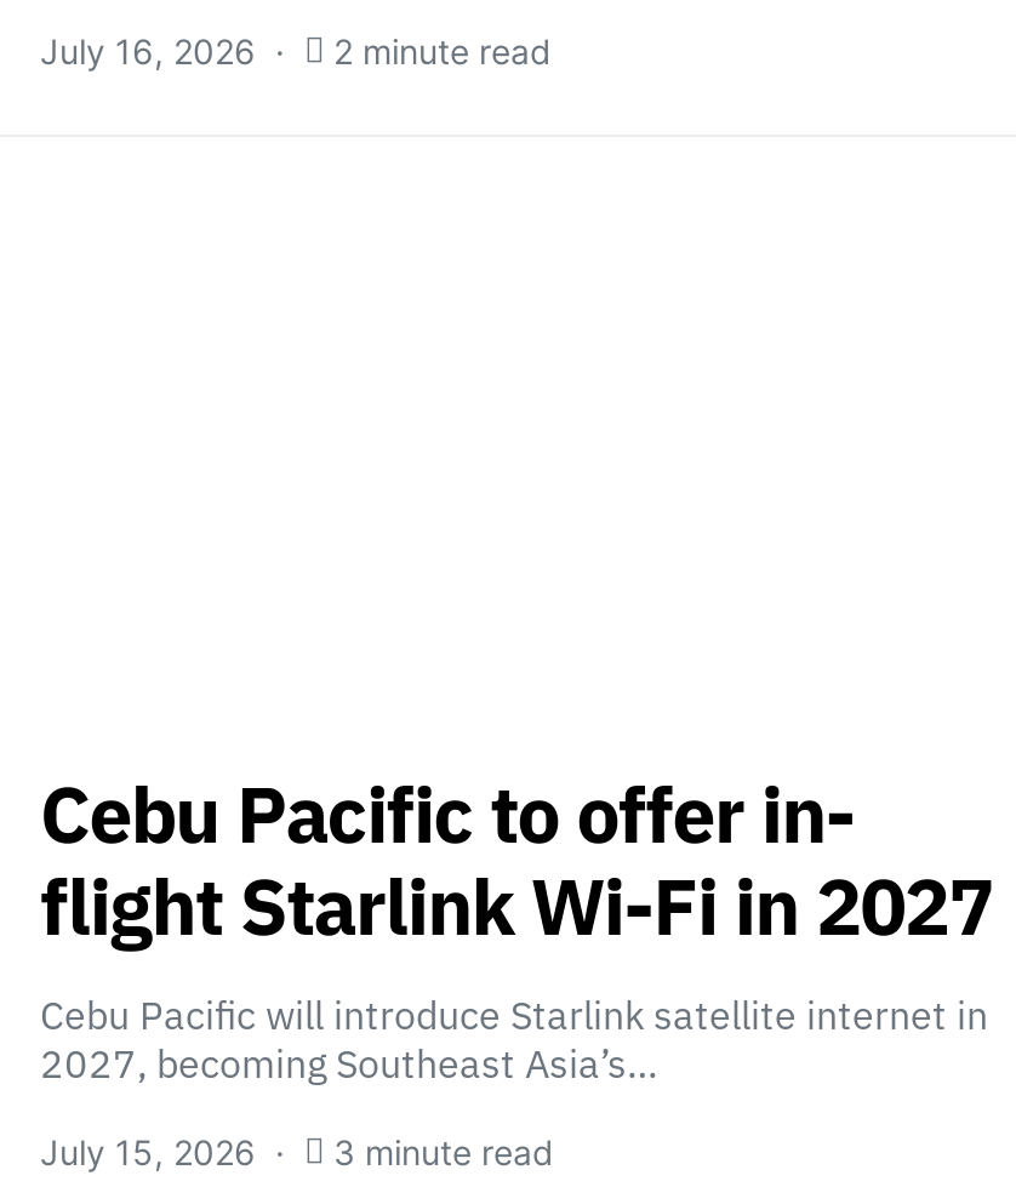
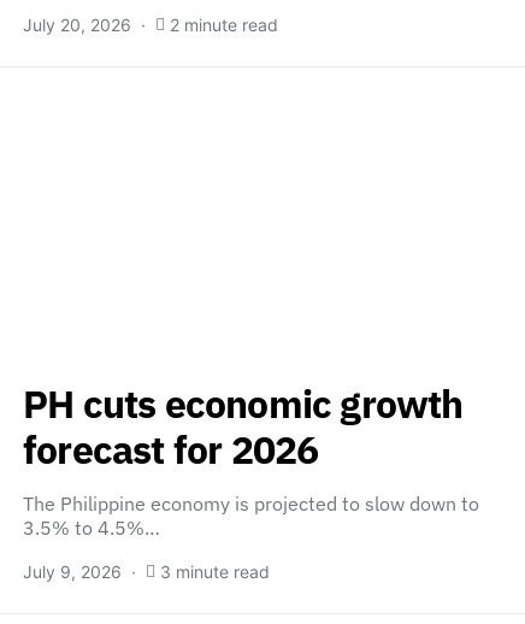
- July 16, 2026 2 minute read
+ July 20, 2026 2 minute read

- Cebu Pacific to offer in-
- flight Starlink Wi-Fi in 2027
- Cebu Pacific will introduce Starlink satellite internet in
- 2027, becoming Southeast Asia’s…
+ PH cuts economic growth
+ forecast for 2026
+ The Philippine economy is projected to slow down to
+ 3.5% to 4.5%…

- July 15, 2026 3 minute read
+ July 9, 2026 3 minute read
